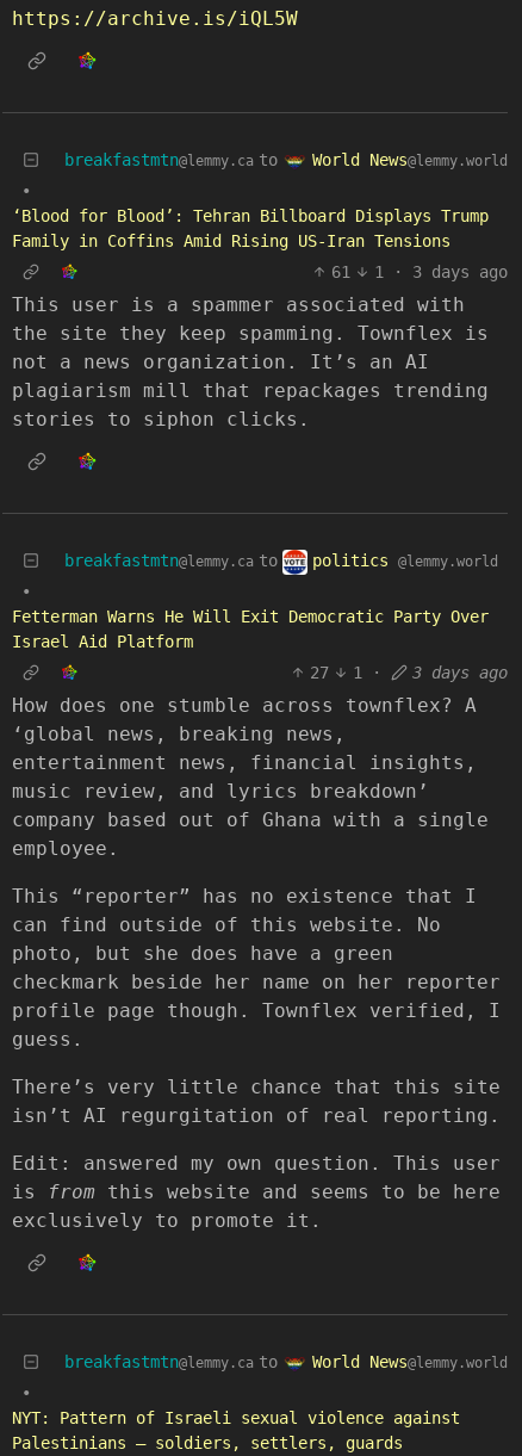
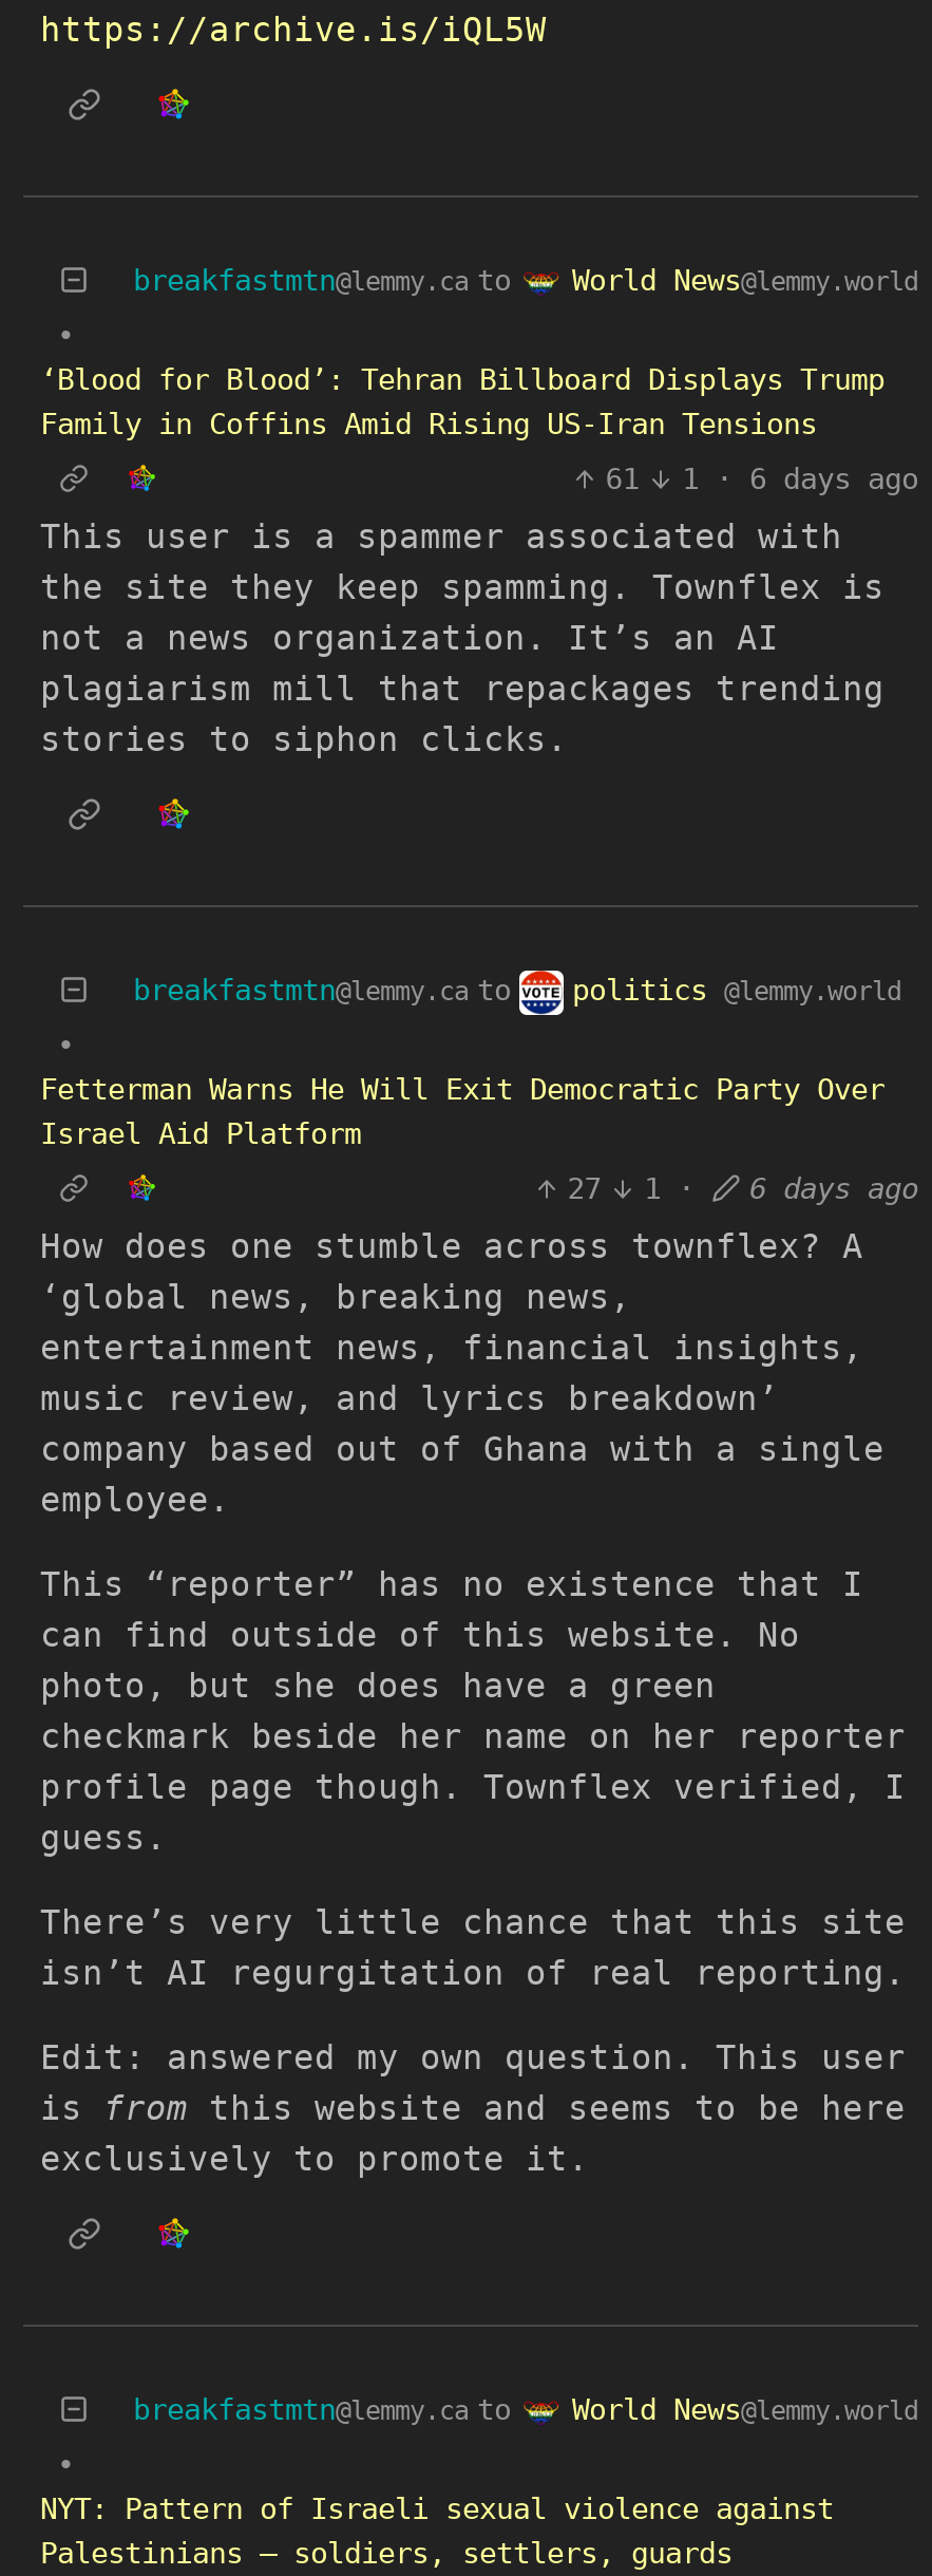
- 61 1 · 3 days ago
+ 61 1 · 6 days ago

- 27 1 · 3 days ago
+ 27 1 · 6 days ago
